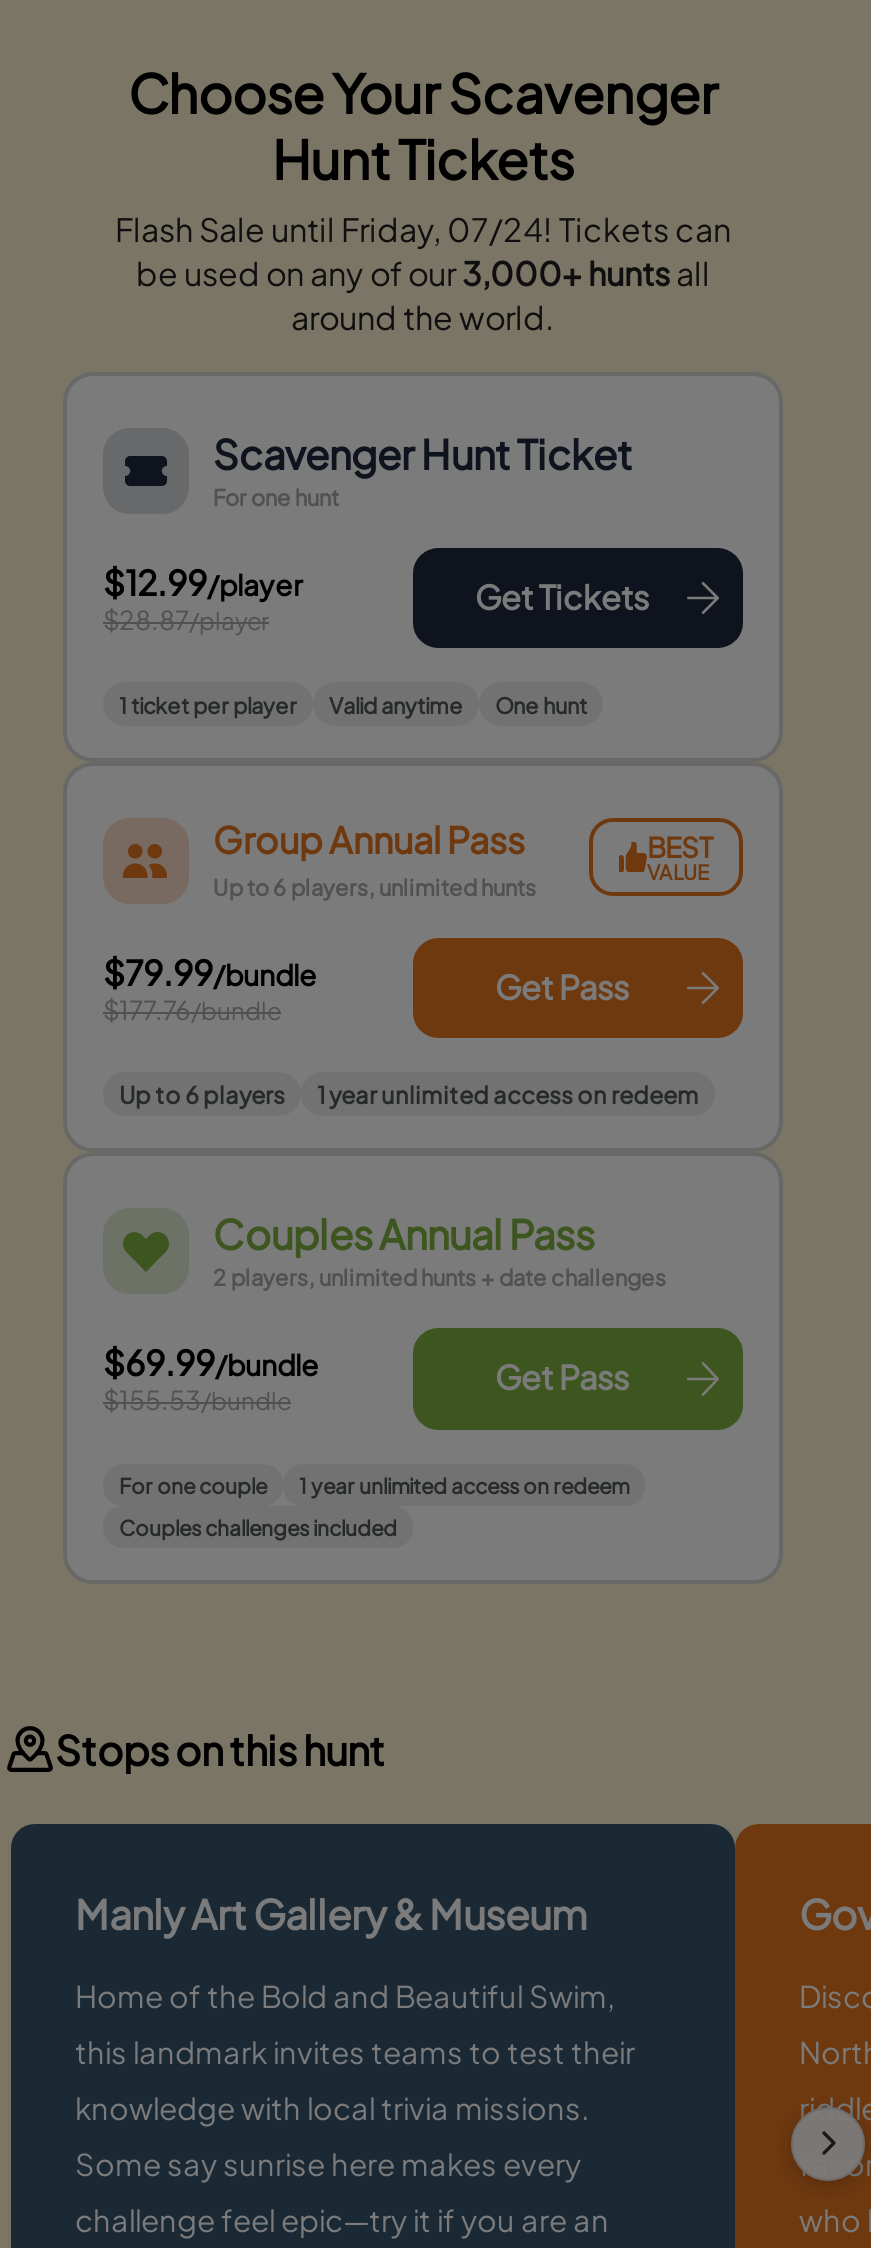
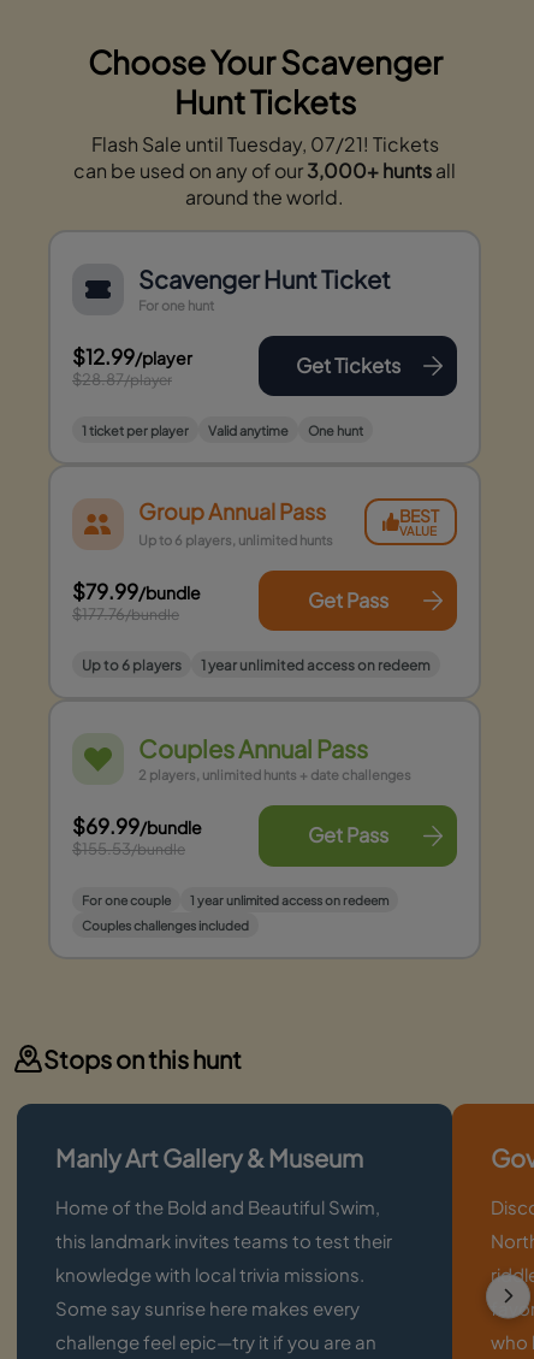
- Flash Sale until Friday, 07/24! Tickets can
- be used on any of our3,000+ hunts all
+ Flash Sale until Tuesday, 07/21! Tickets
+ can be used on any of our3,000+ hunts all
